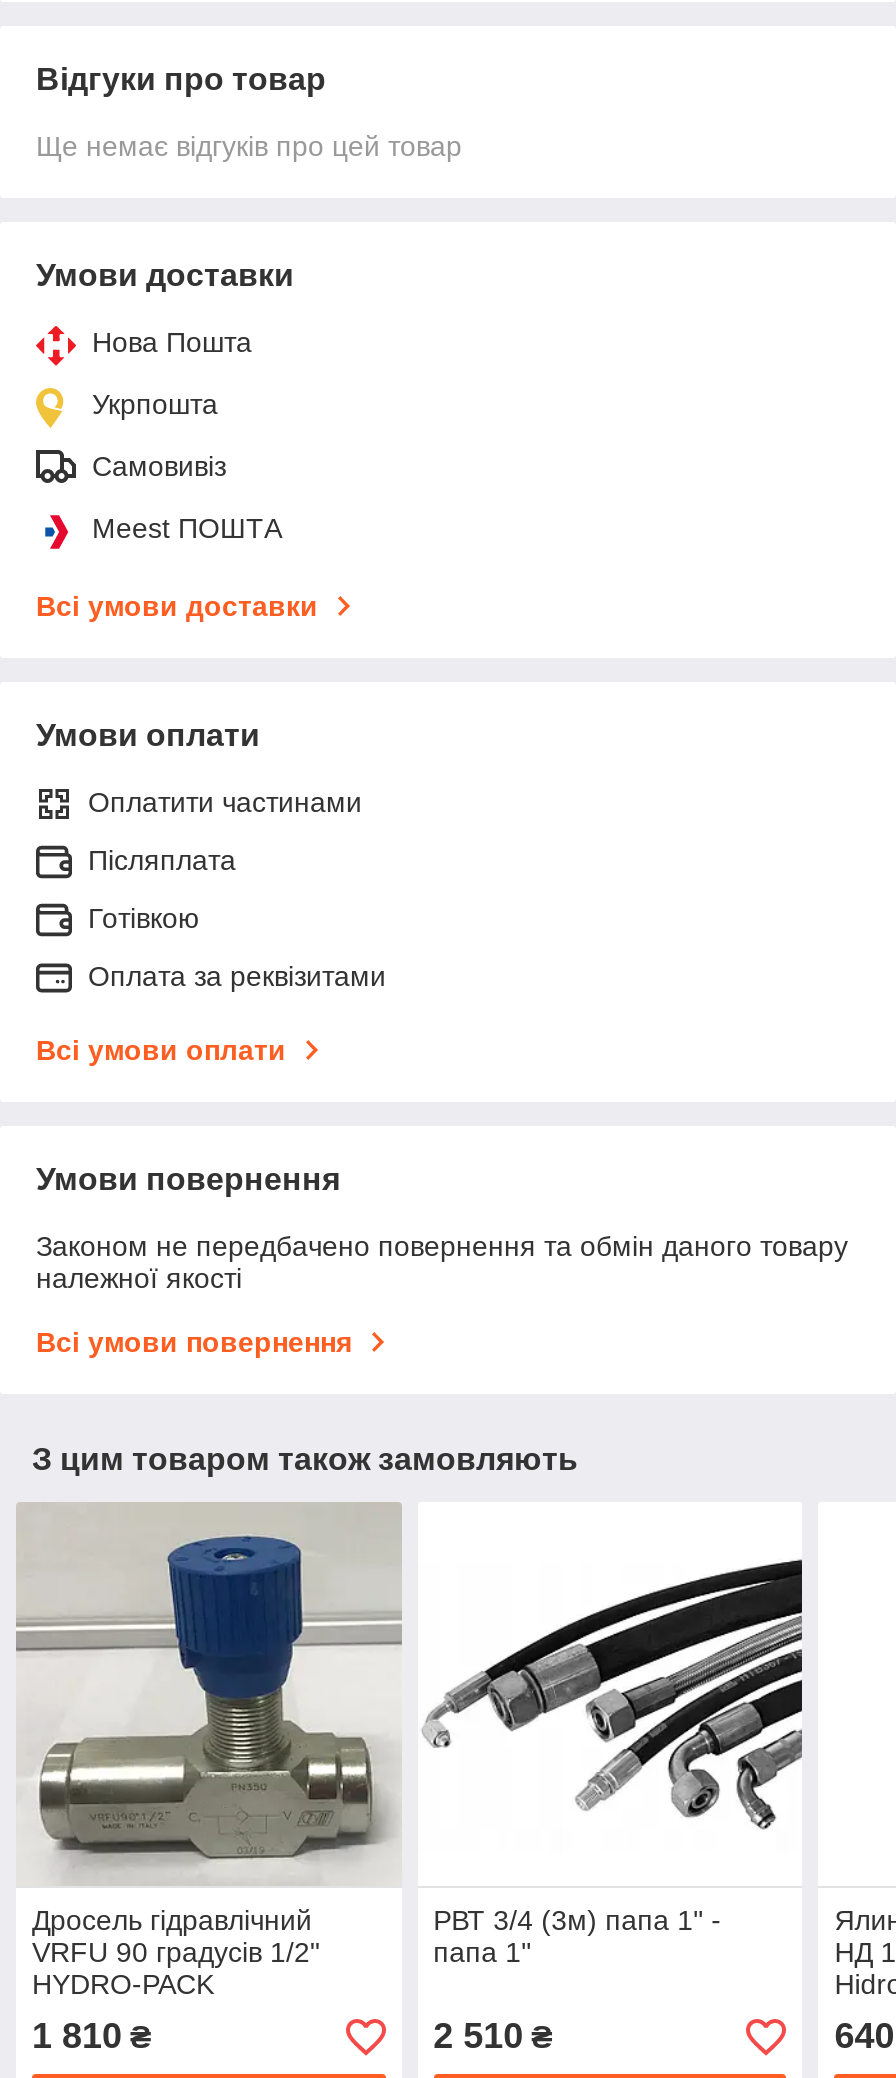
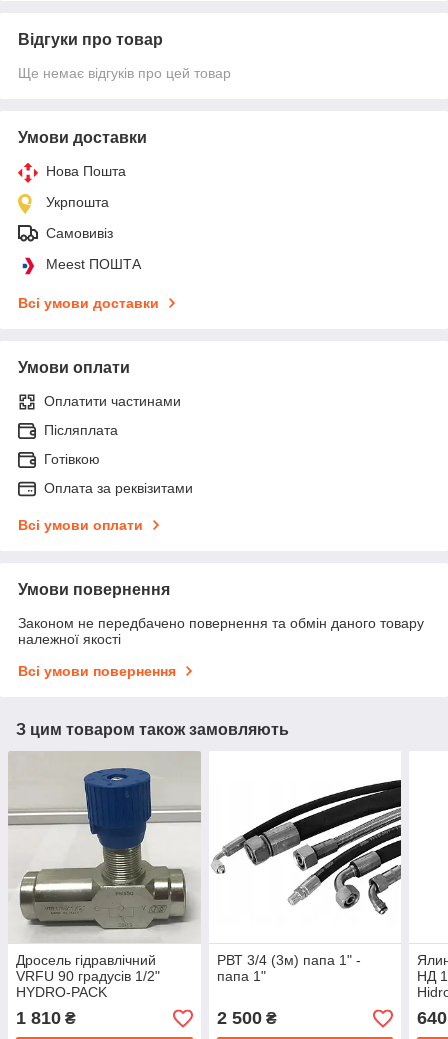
- 2 510 ₴
+ 2 500 ₴
